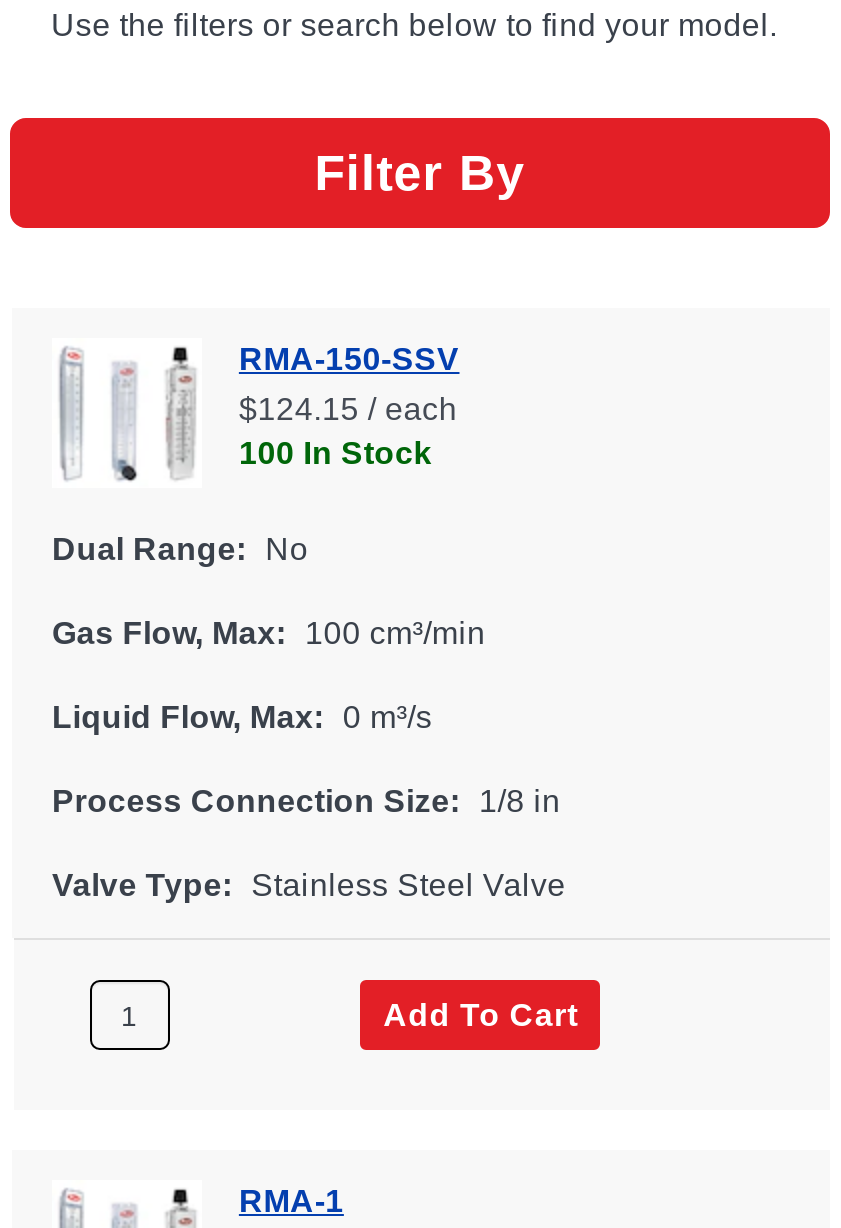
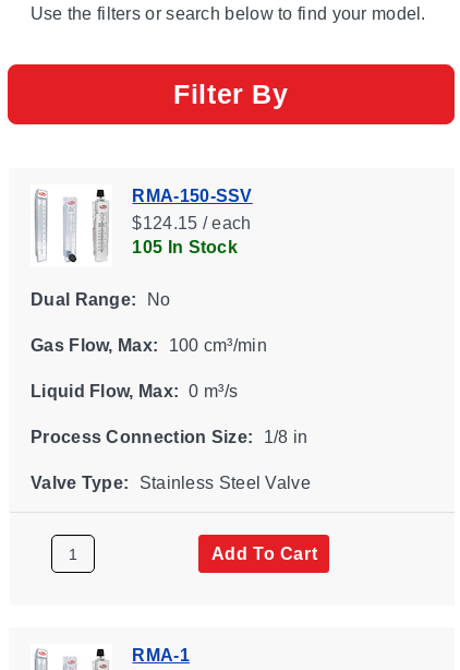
- 100 In Stock
+ 105 In Stock
